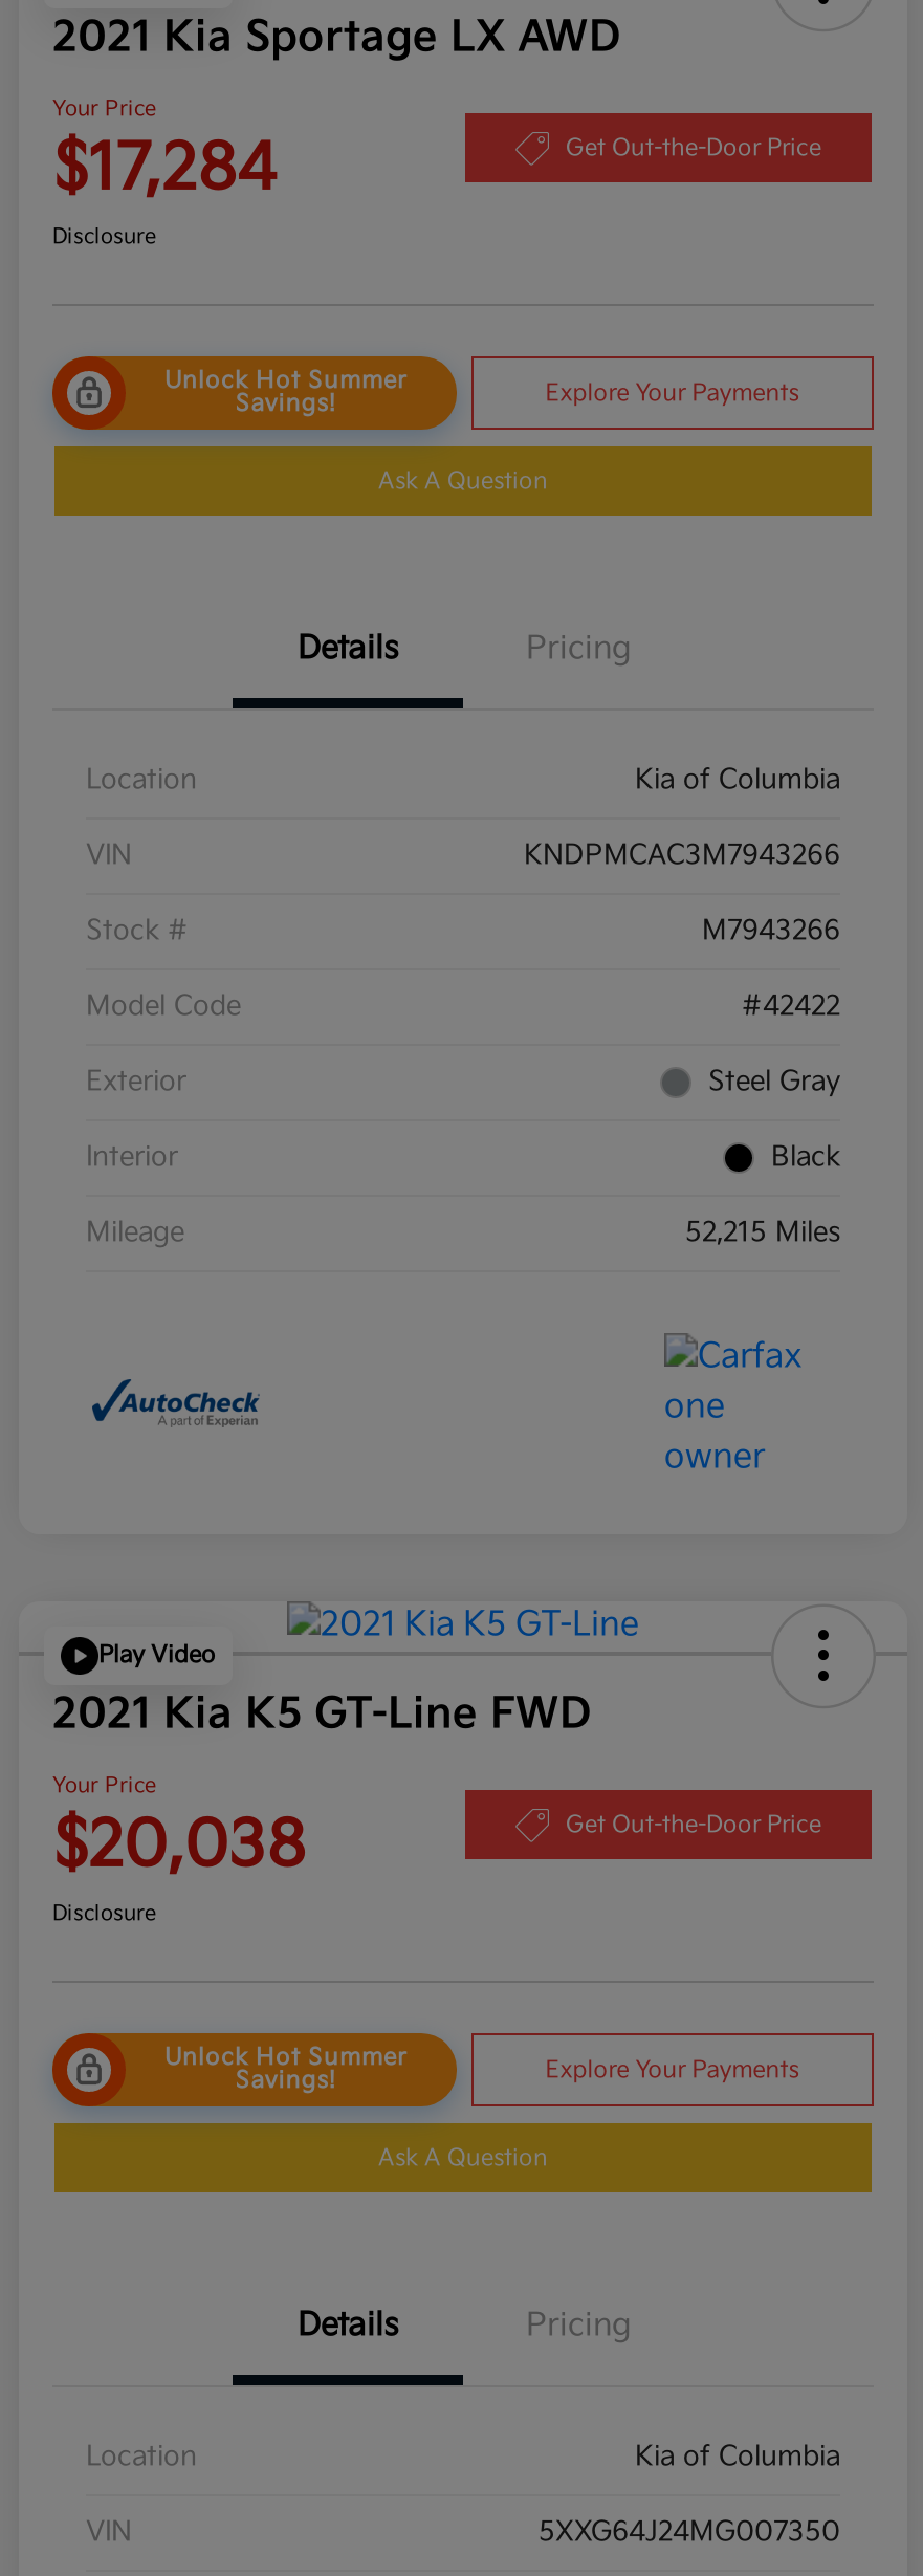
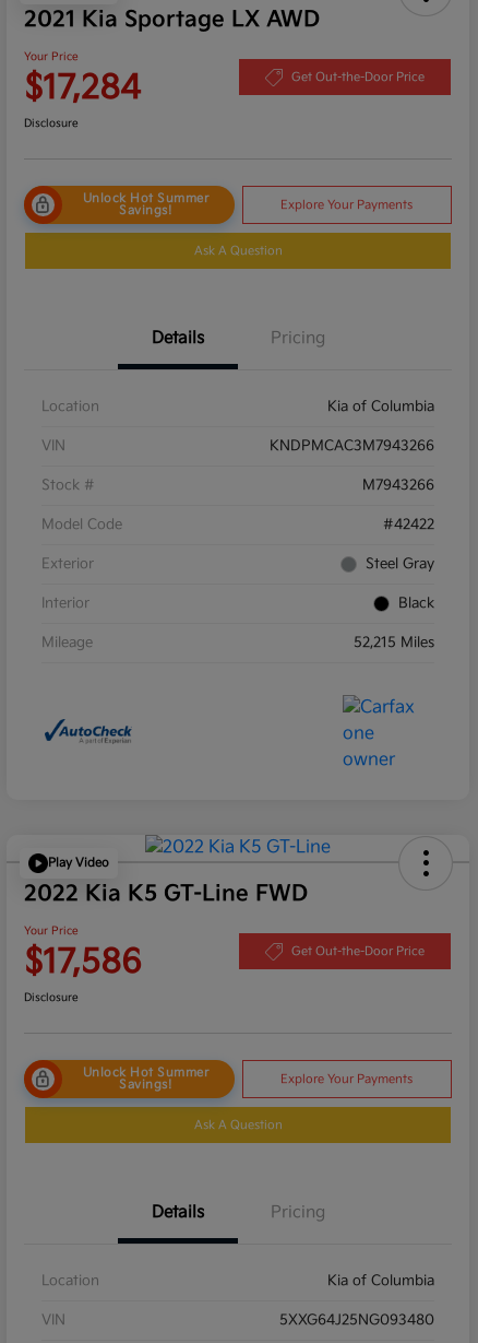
- 2021 Kia K5 GT-Line FWD
+ 2022 Kia K5 GT-Line FWD

- $20,038
+ $17,586

- 5XXG64J24MG007350
+ 5XXG64J25NG093480
